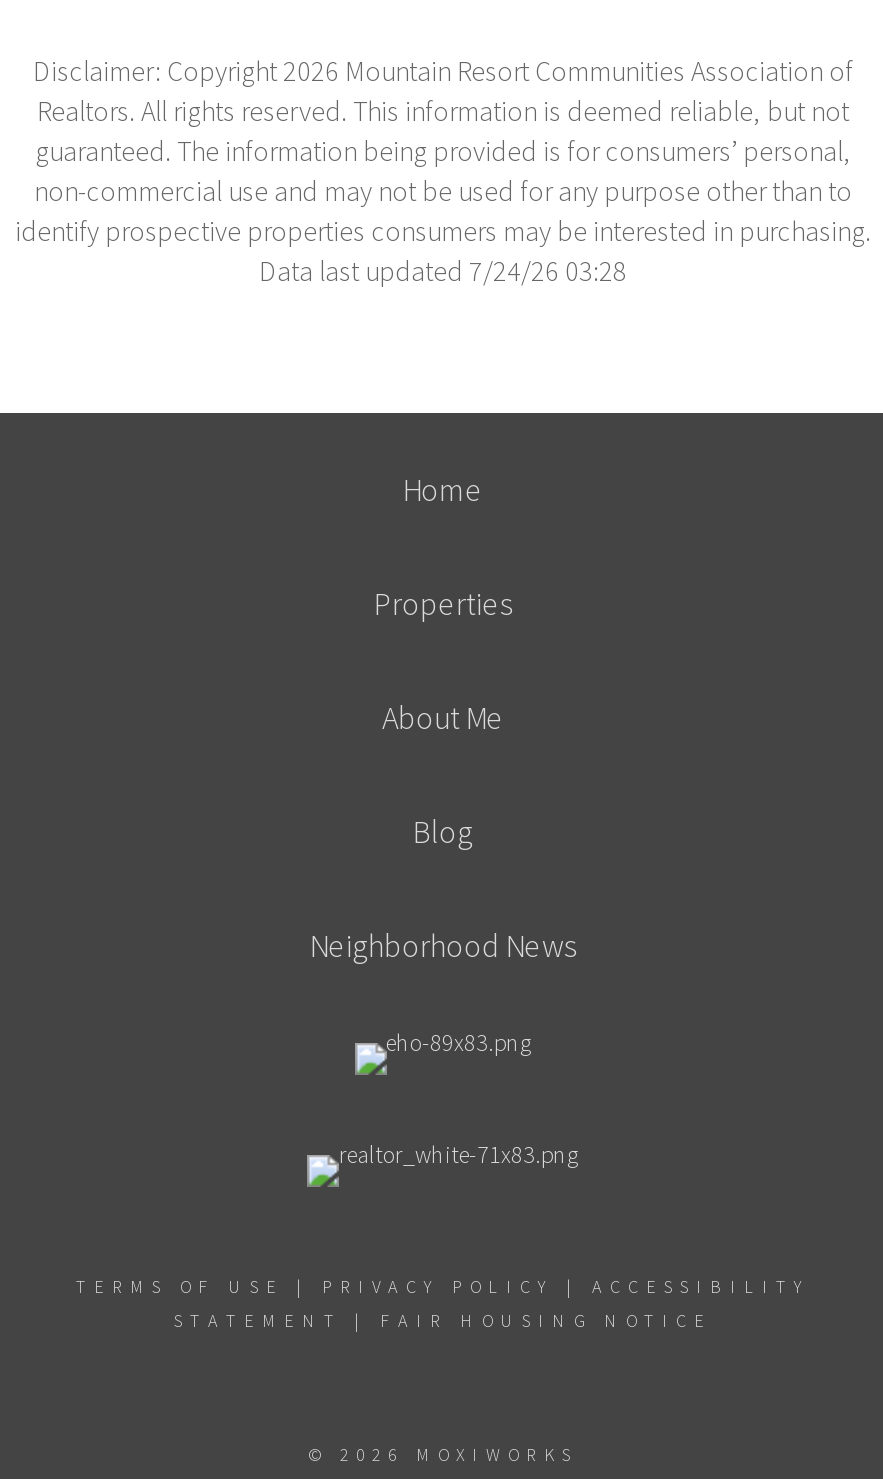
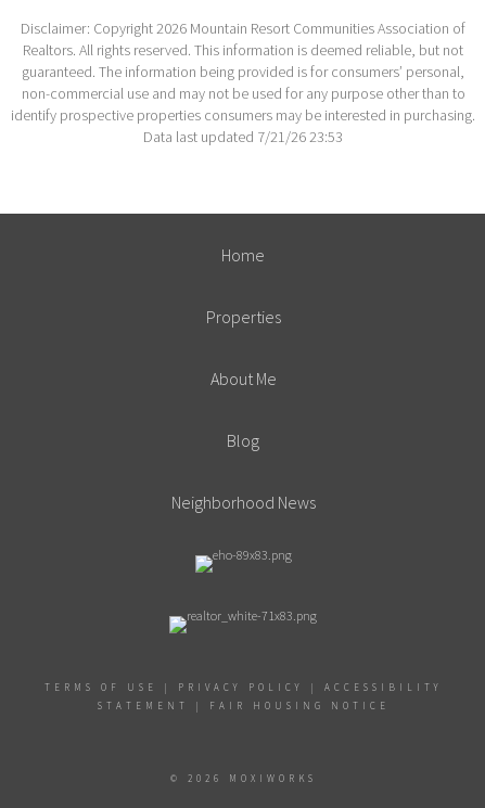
- Data last updated 7/24/26 03:28
+ Data last updated 7/21/26 23:53
